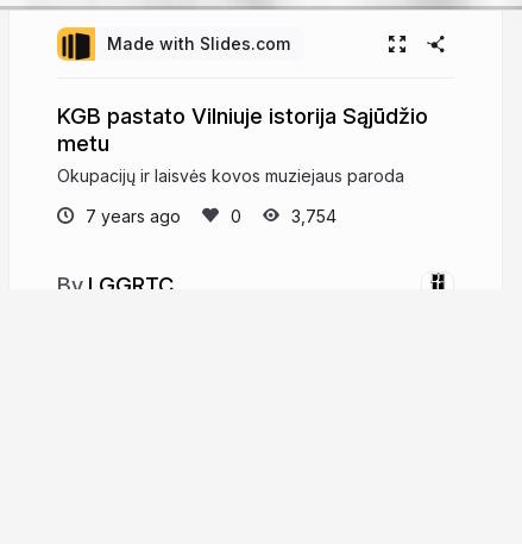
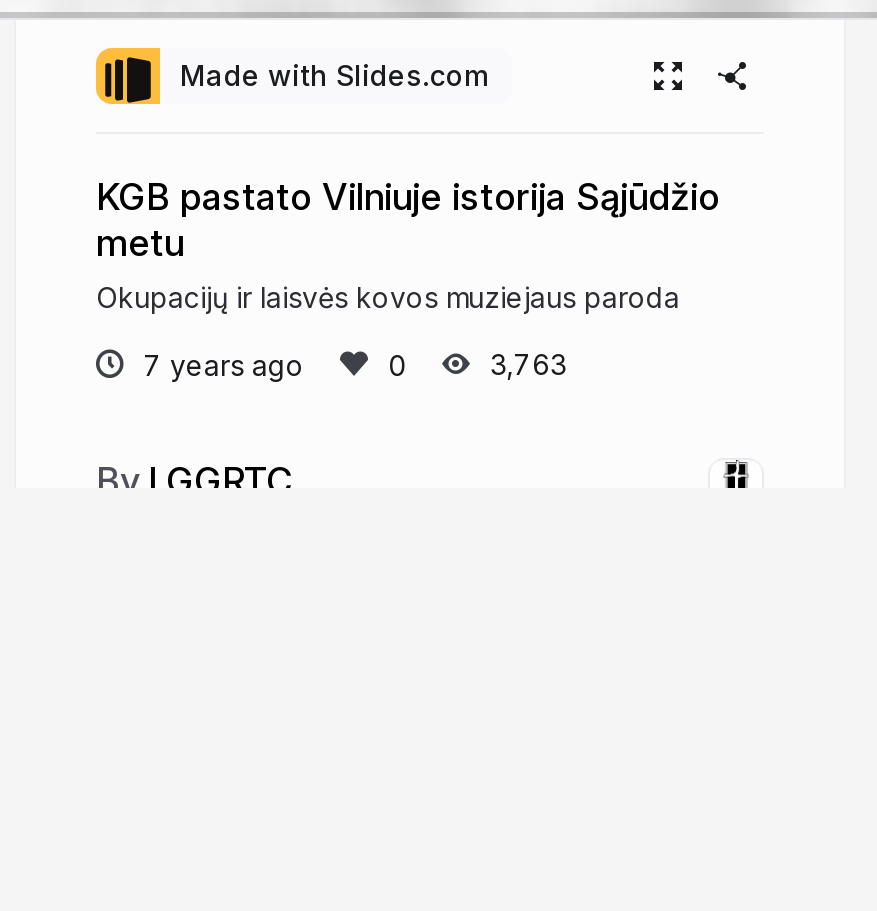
- 3,754
+ 3,763
